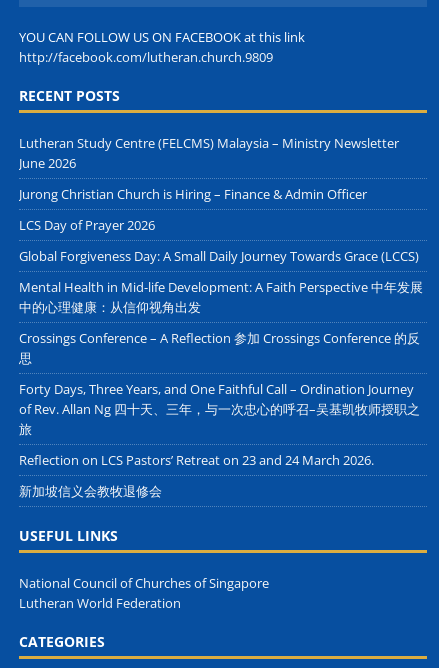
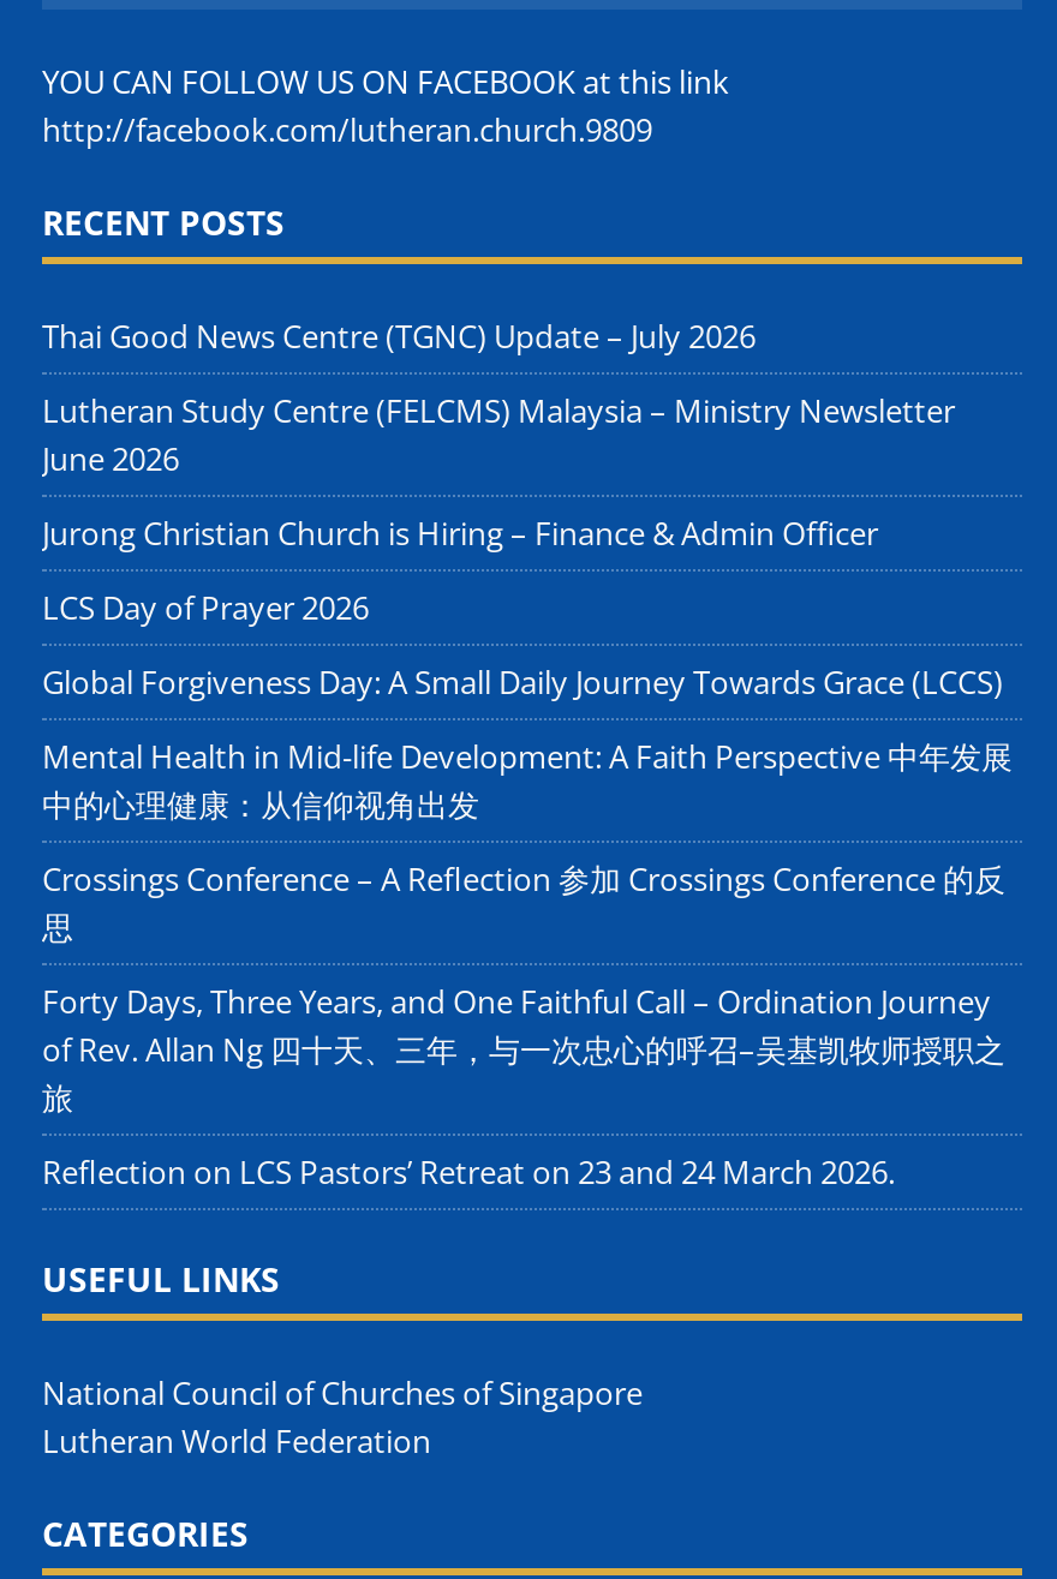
+ Thai Good News Centre (TGNC) Update – July 2026

moved down: Lutheran Study Centre (FELCMS) Malaysia – Ministry Newsletter | June 2026 | Jurong Christian Church is Hiring – Finance & Admin Officer | ... | 旅 | Reflection on LCS Pastors’ Retreat on 23 and 24 March 2026.

- 新加坡信义会教牧退修会
